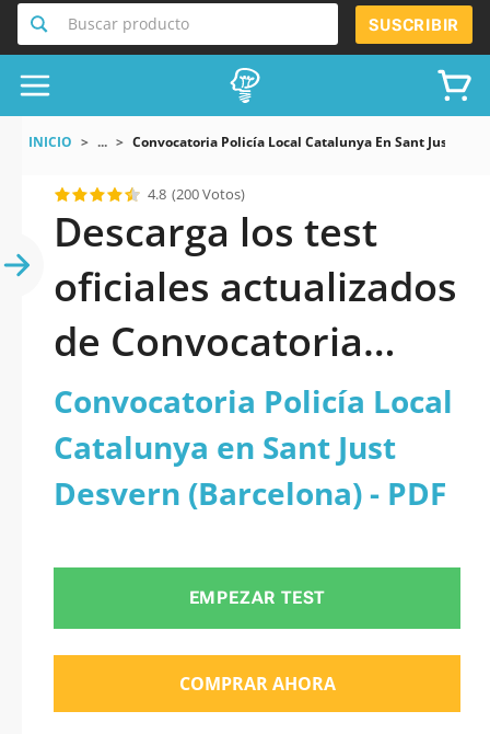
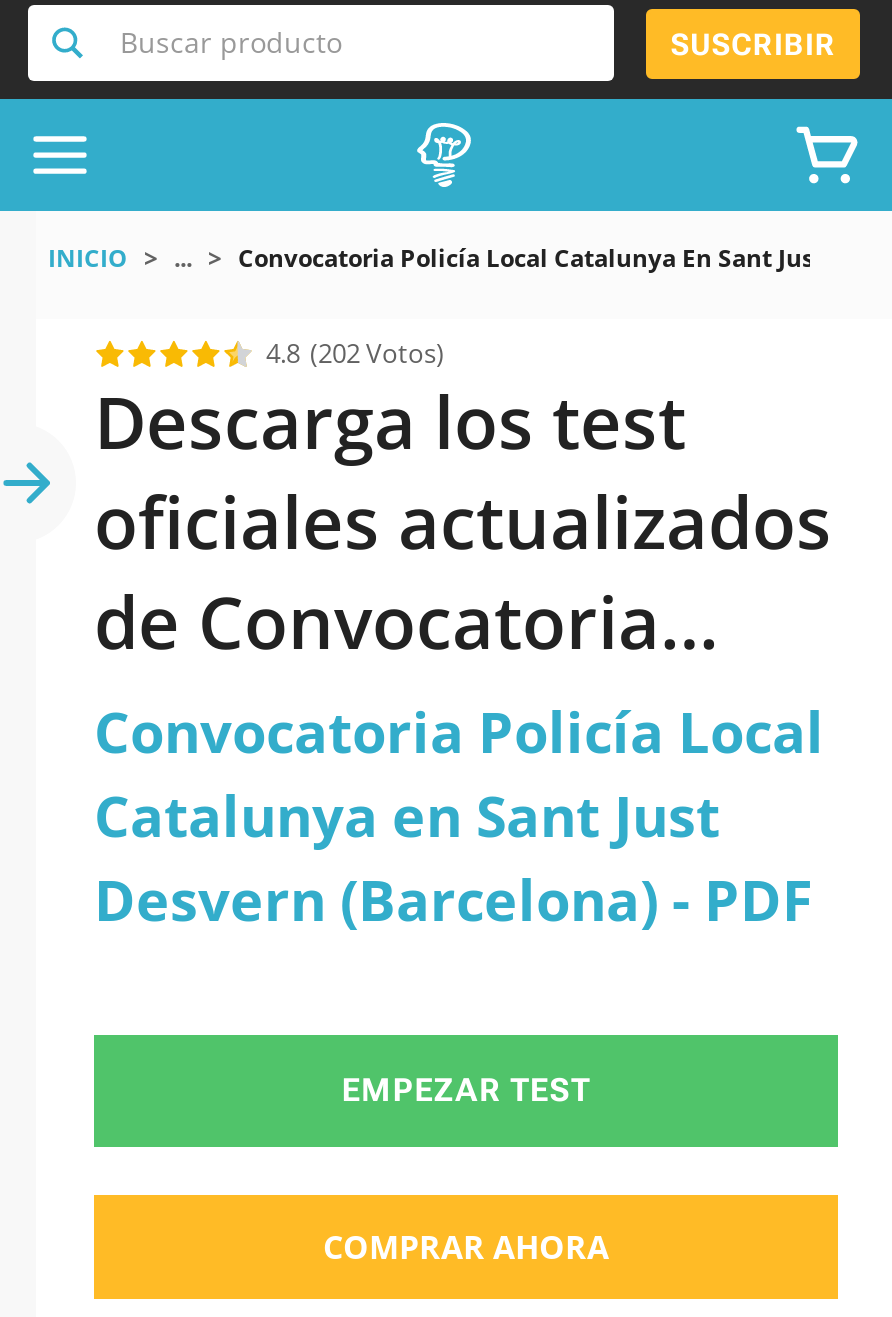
- 4.8 (200 Votos)
+ 4.8 (202 Votos)
